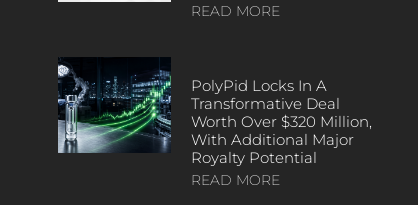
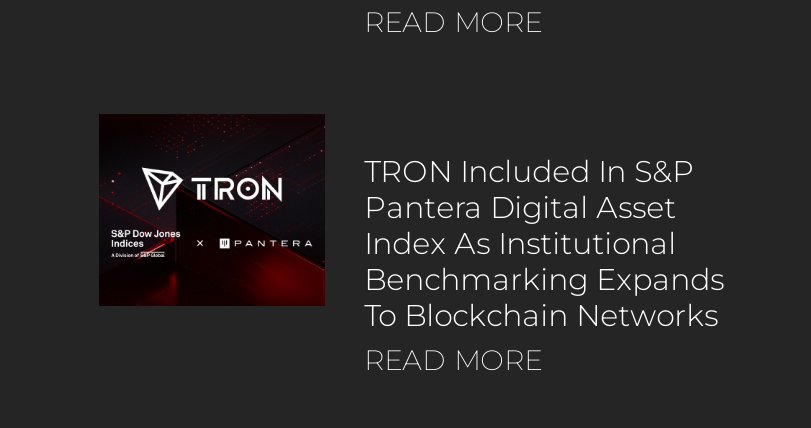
- [image]
- PolyPid Locks In A
- Transformative Deal
- Worth Over $320 Million,
- With Additional Major
- Royalty Potential
+ [image]
+ TRON Included In S&P
+ Pantera Digital Asset
+ Index As Institutional
+ Benchmarking Expands
+ To Blockchain Networks
